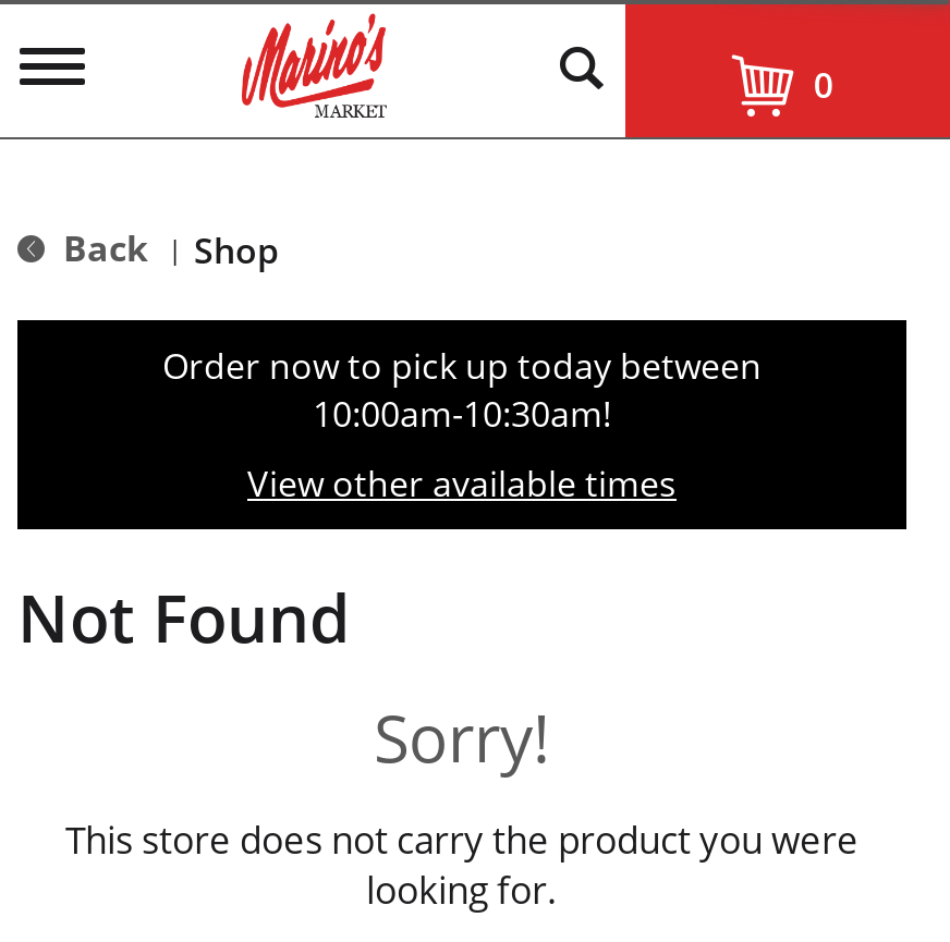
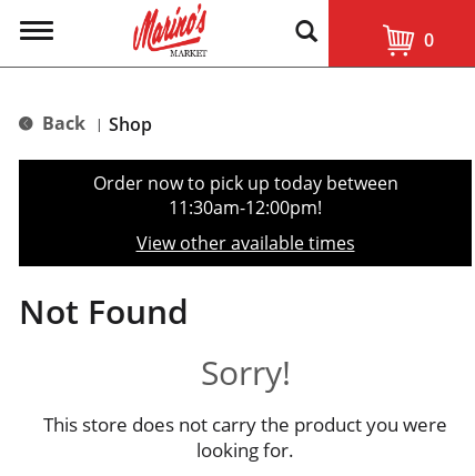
- 10:00am-10:30am!
+ 11:30am-12:00pm!
